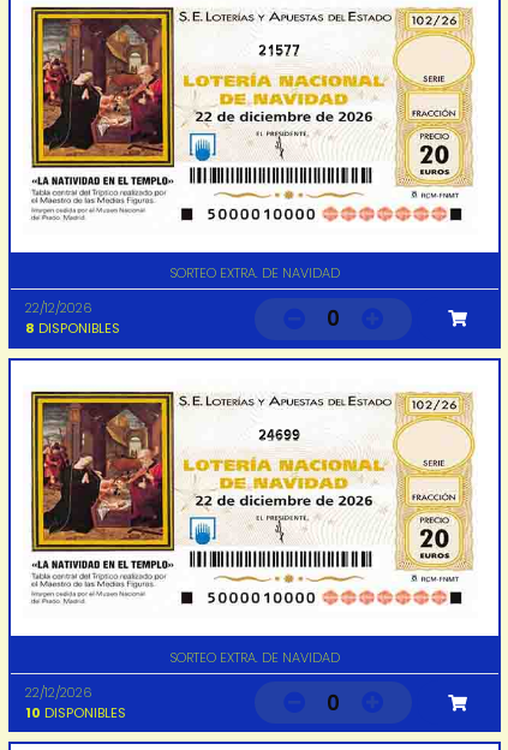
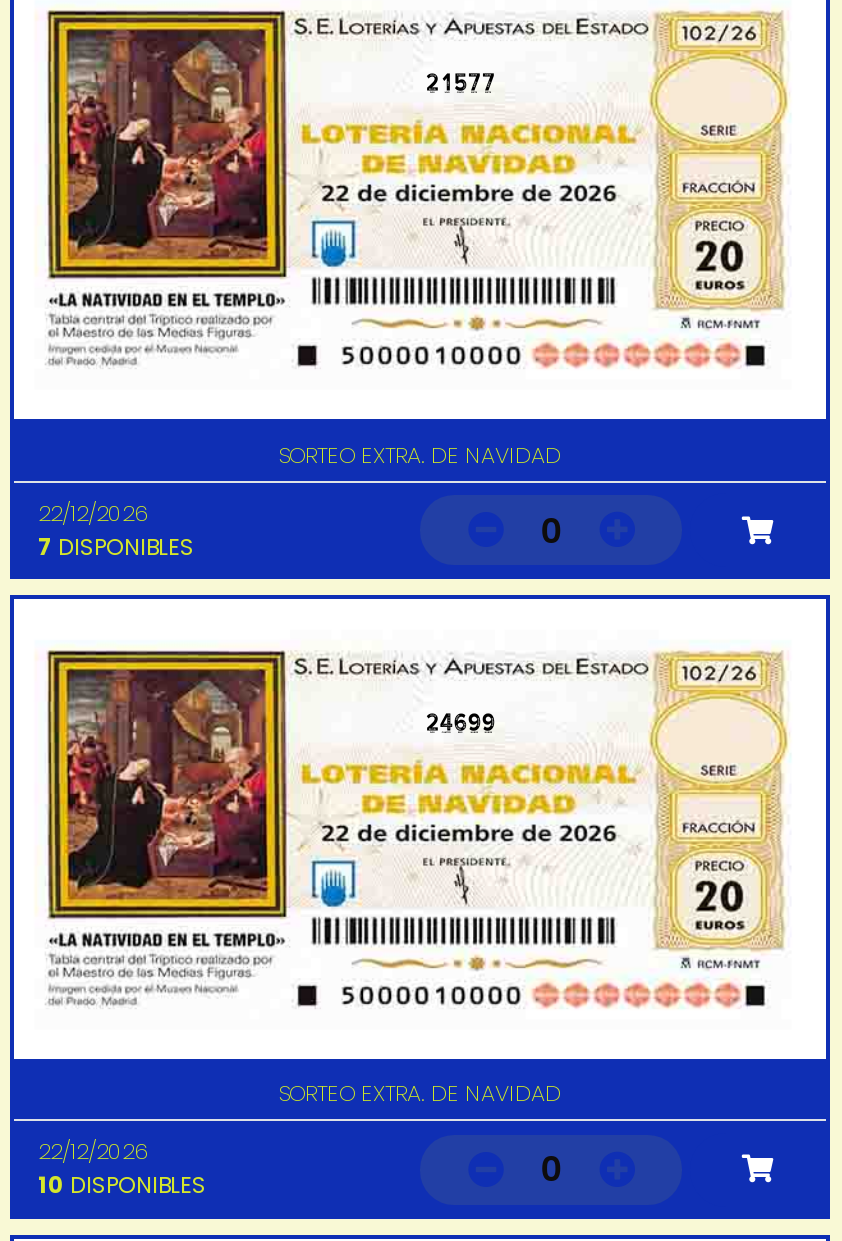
- 8 DISPONIBLES
+ 7 DISPONIBLES
